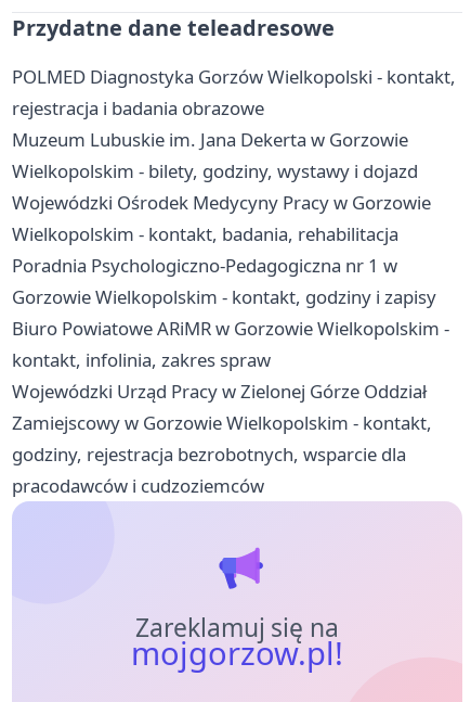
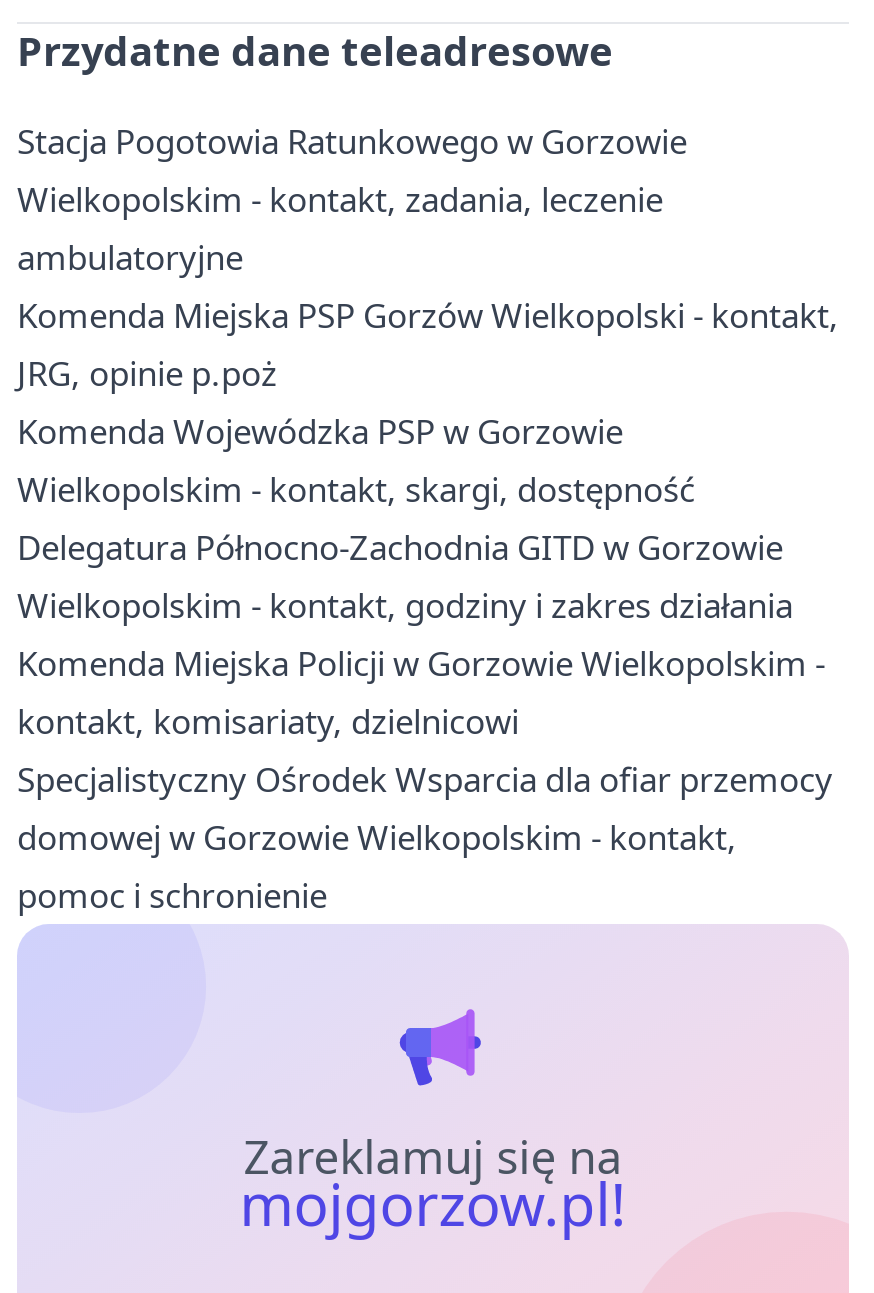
- POLMED Diagnostyka Gorzów Wielkopolski - kontakt,
- rejestracja i badania obrazowe
- Muzeum Lubuskie im. Jana Dekerta w Gorzowie
- Wielkopolskim - bilety, godziny, wystawy i dojazd
- Wojewódzki Ośrodek Medycyny Pracy w Gorzowie
- Wielkopolskim - kontakt, badania, rehabilitacja
- Poradnia Psychologiczno-Pedagogiczna nr 1 w
- Gorzowie Wielkopolskim - kontakt, godziny i zapisy
- Biuro Powiatowe ARiMR w Gorzowie Wielkopolskim -
- kontakt, infolinia, zakres spraw
- Wojewódzki Urząd Pracy w Zielonej Górze Oddział
- Zamiejscowy w Gorzowie Wielkopolskim - kontakt,
- godziny, rejestracja bezrobotnych, wsparcie dla
- pracodawców i cudzoziemców
+ Stacja Pogotowia Ratunkowego w Gorzowie
+ Wielkopolskim - kontakt, zadania, leczenie
+ ambulatoryjne
+ Komenda Miejska PSP Gorzów Wielkopolski - kontakt,
+ JRG, opinie p.poż
+ Komenda Wojewódzka PSP w Gorzowie
+ Wielkopolskim - kontakt, skargi, dostępność
+ Delegatura Północno-Zachodnia GITD w Gorzowie
+ Wielkopolskim - kontakt, godziny i zakres działania
+ Komenda Miejska Policji w Gorzowie Wielkopolskim -
+ kontakt, komisariaty, dzielnicowi
+ Specjalistyczny Ośrodek Wsparcia dla ofiar przemocy
+ domowej w Gorzowie Wielkopolskim - kontakt,
+ pomoc i schronienie
